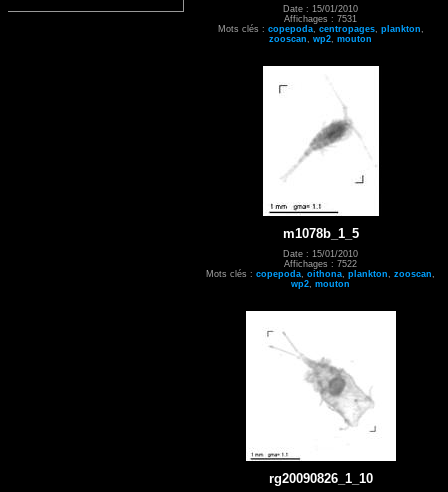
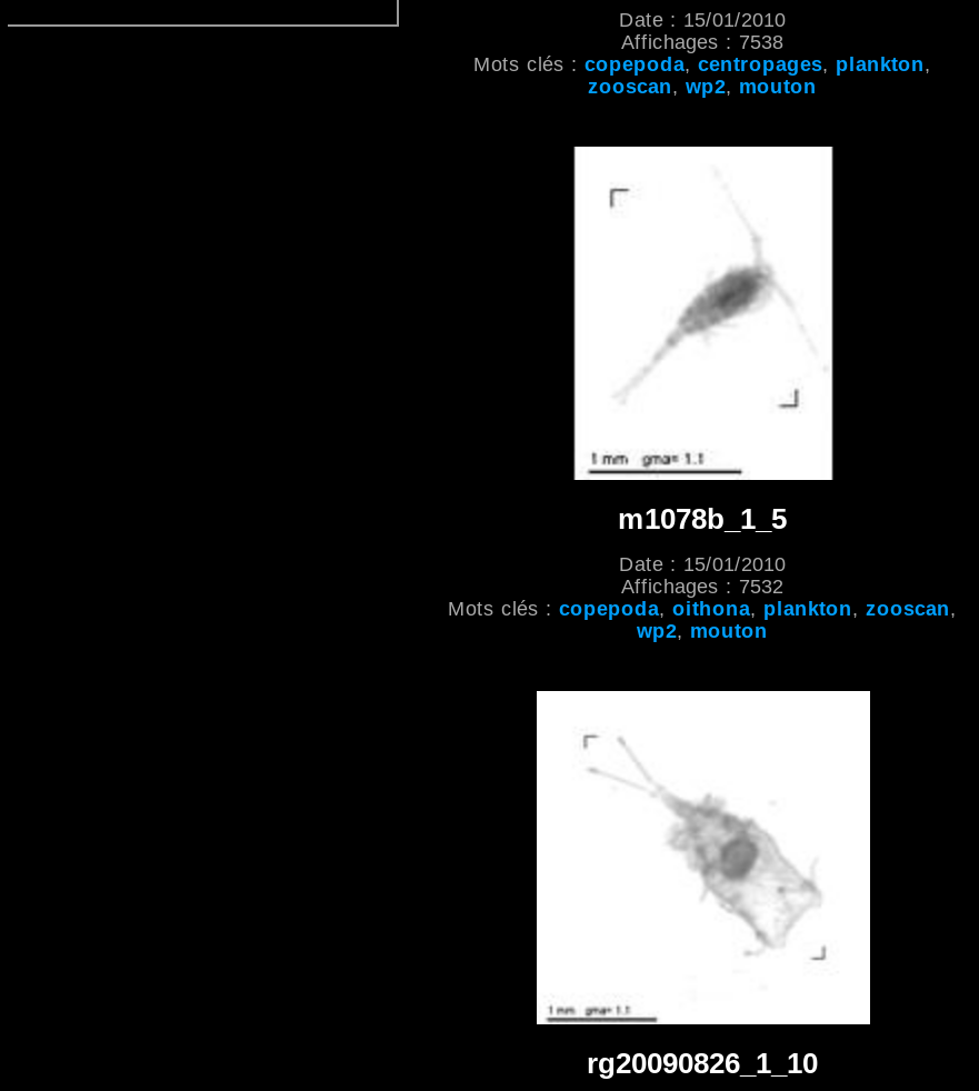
- Affichages : 7531
+ Affichages : 7538

- Affichages : 7522
+ Affichages : 7532
